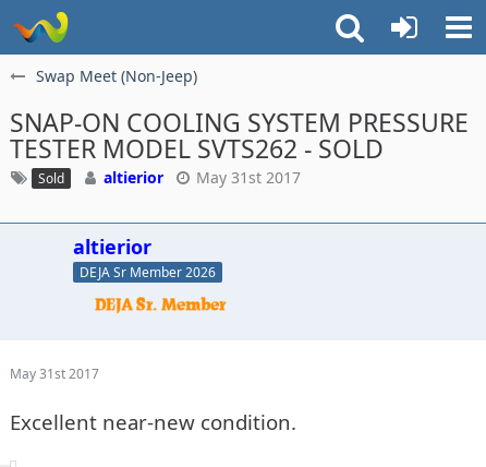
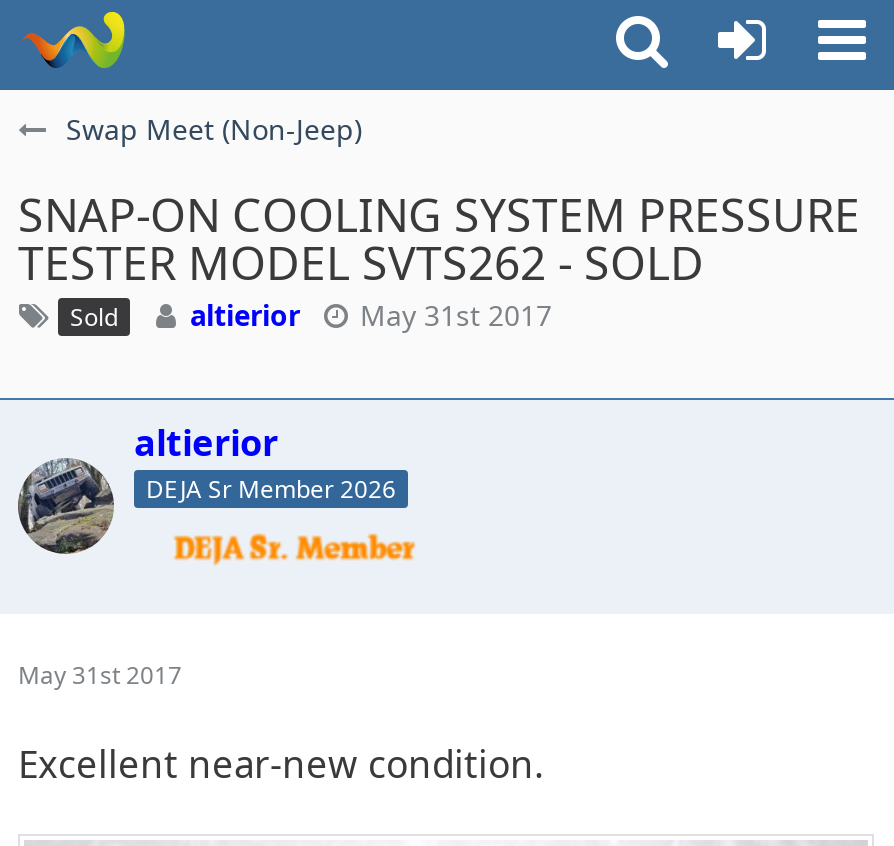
+ [image]
